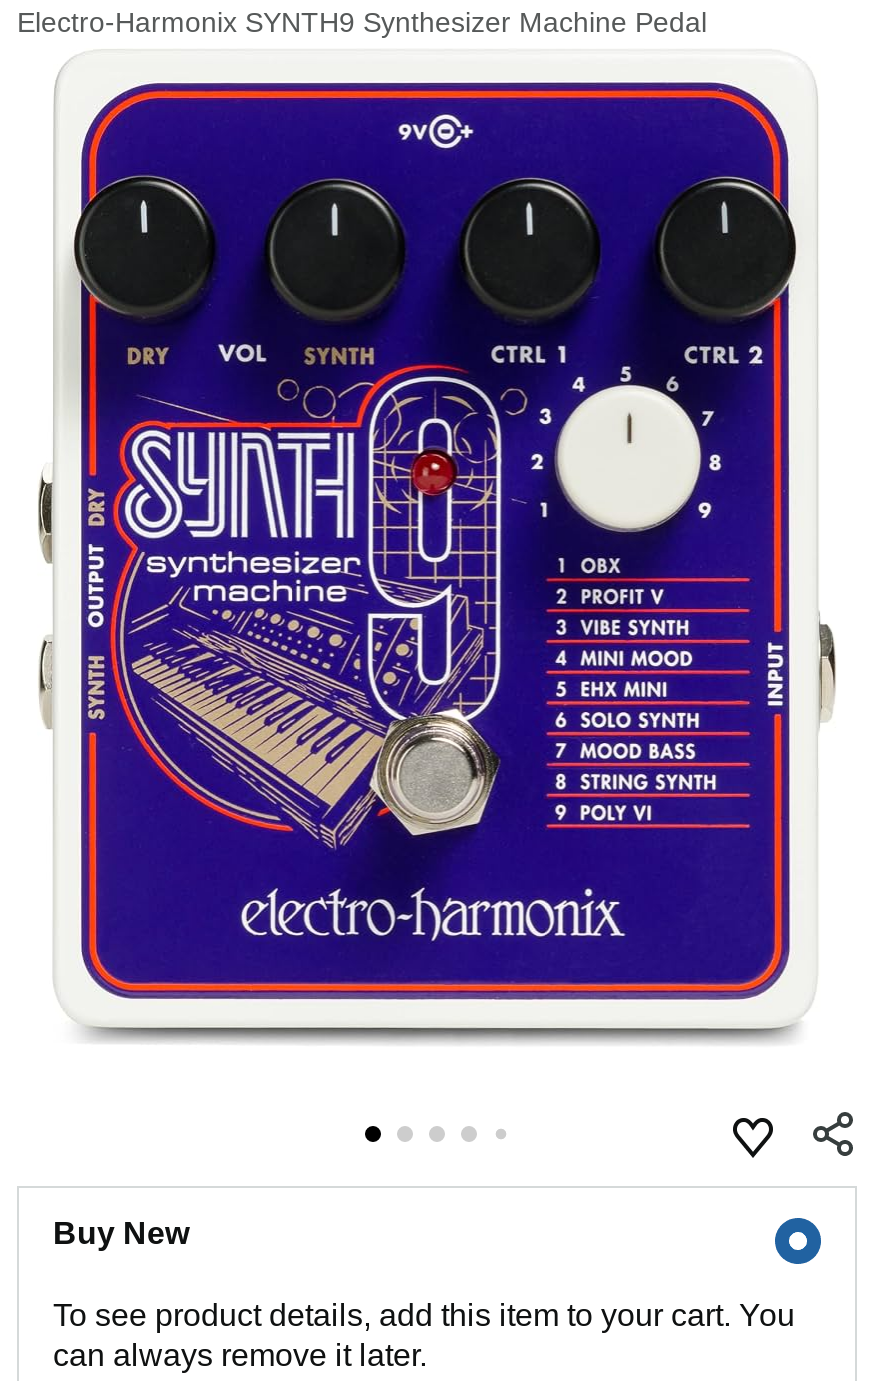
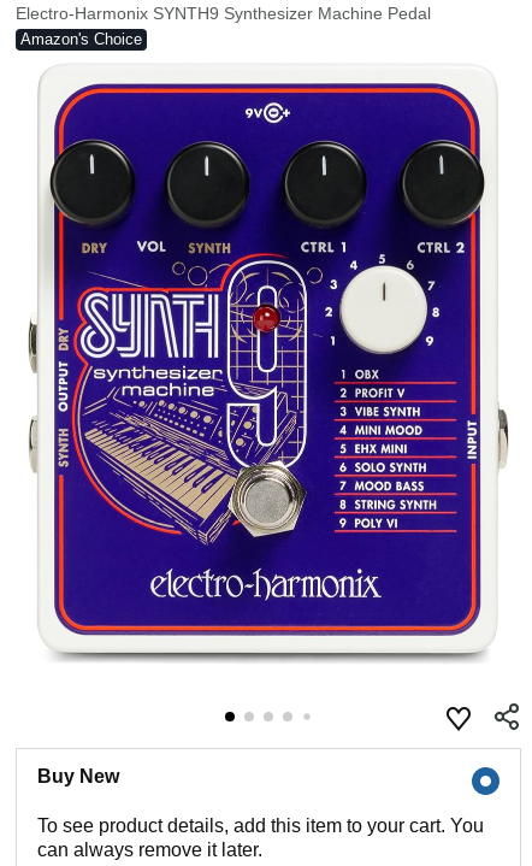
+ Amazon's Choice
